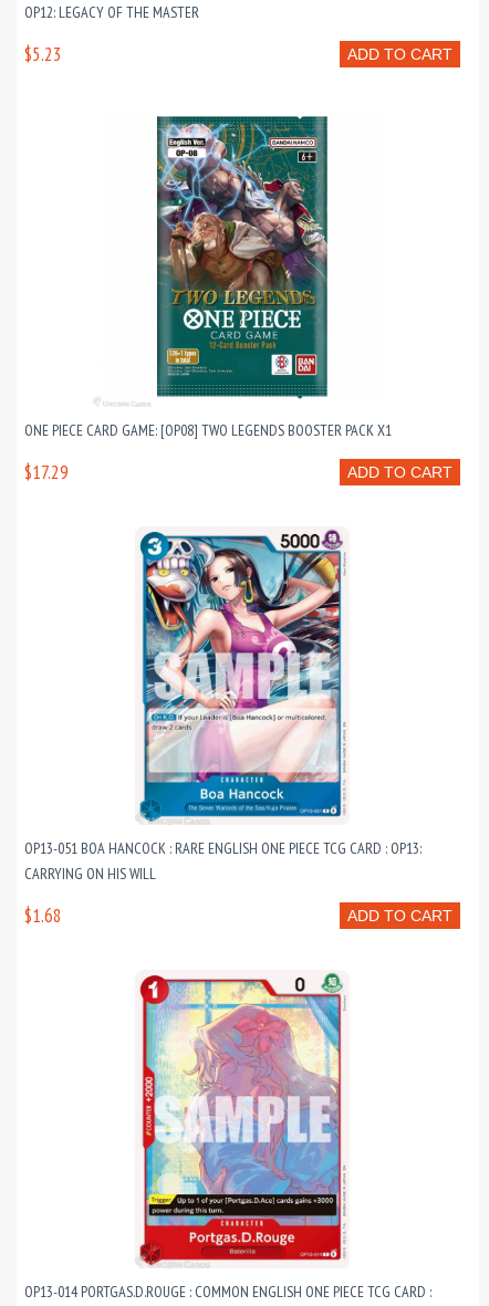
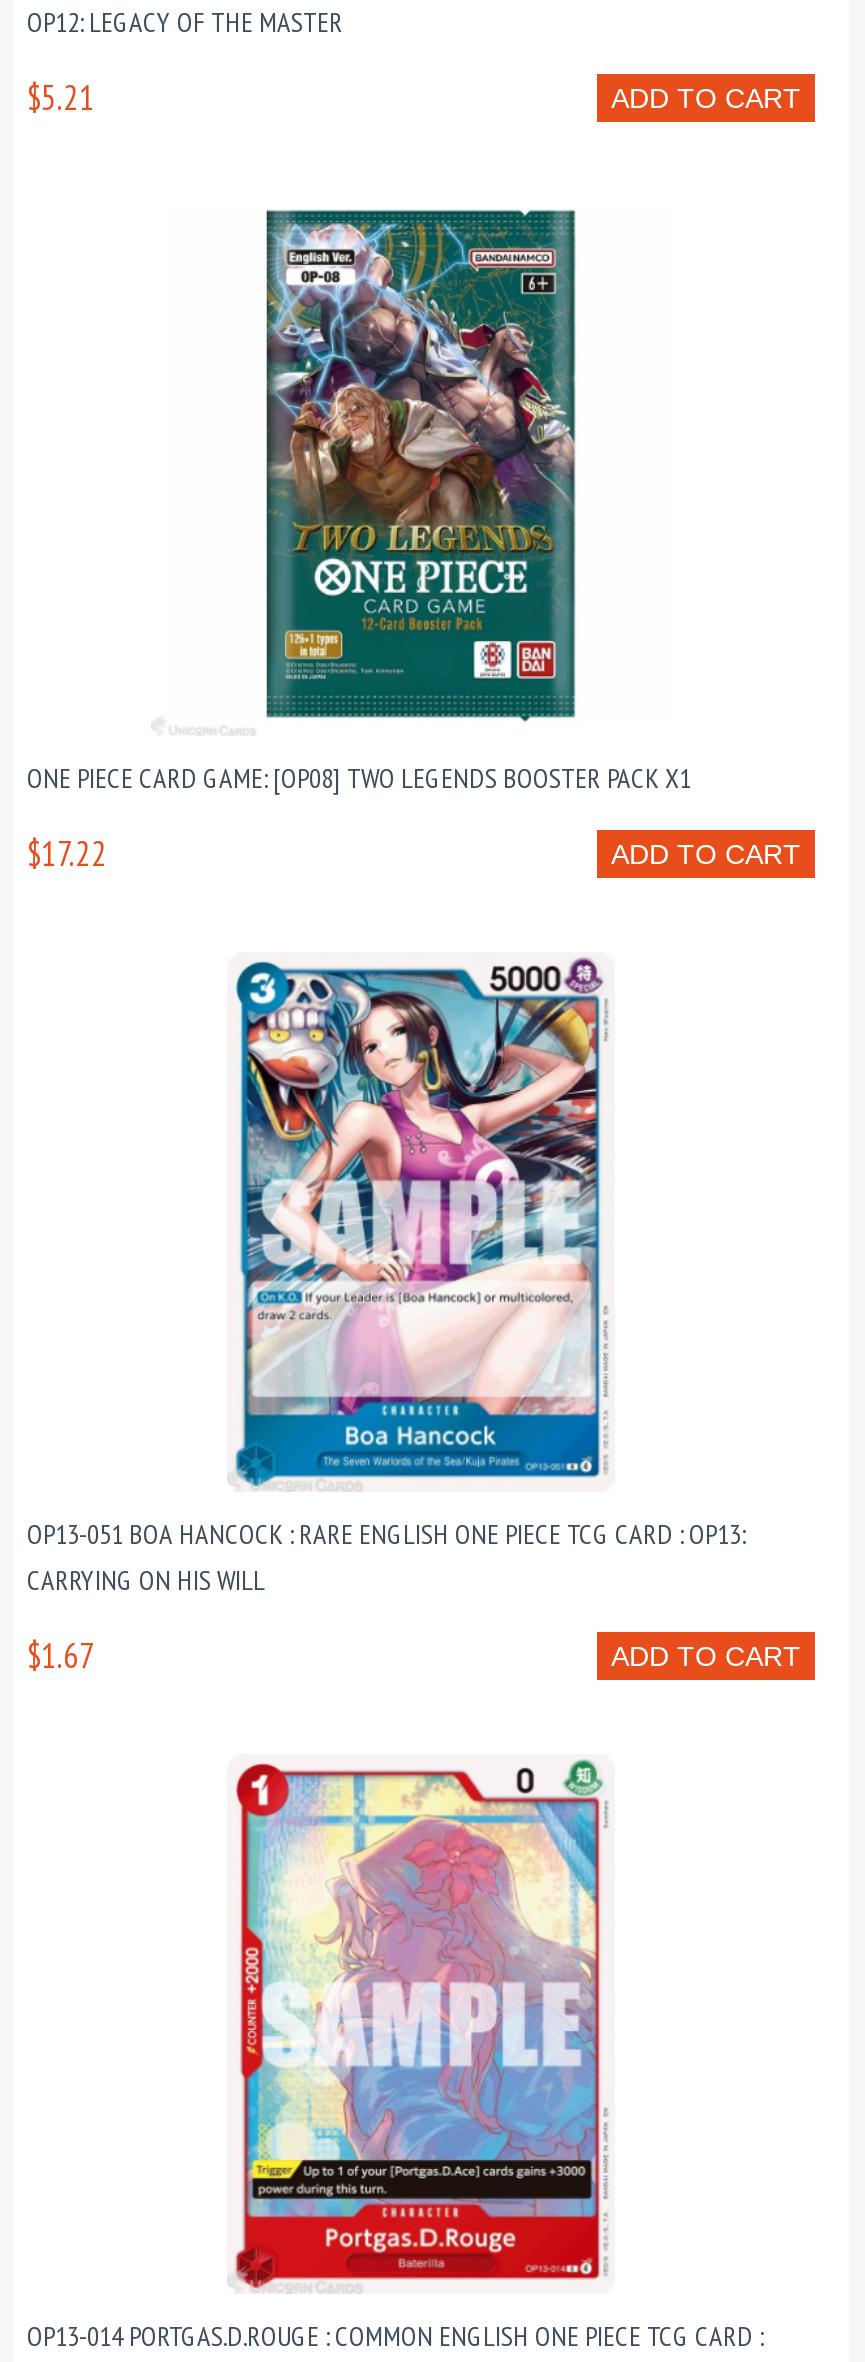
- $5.23
+ $5.21

- $17.29
+ $17.22

- $1.68
+ $1.67
